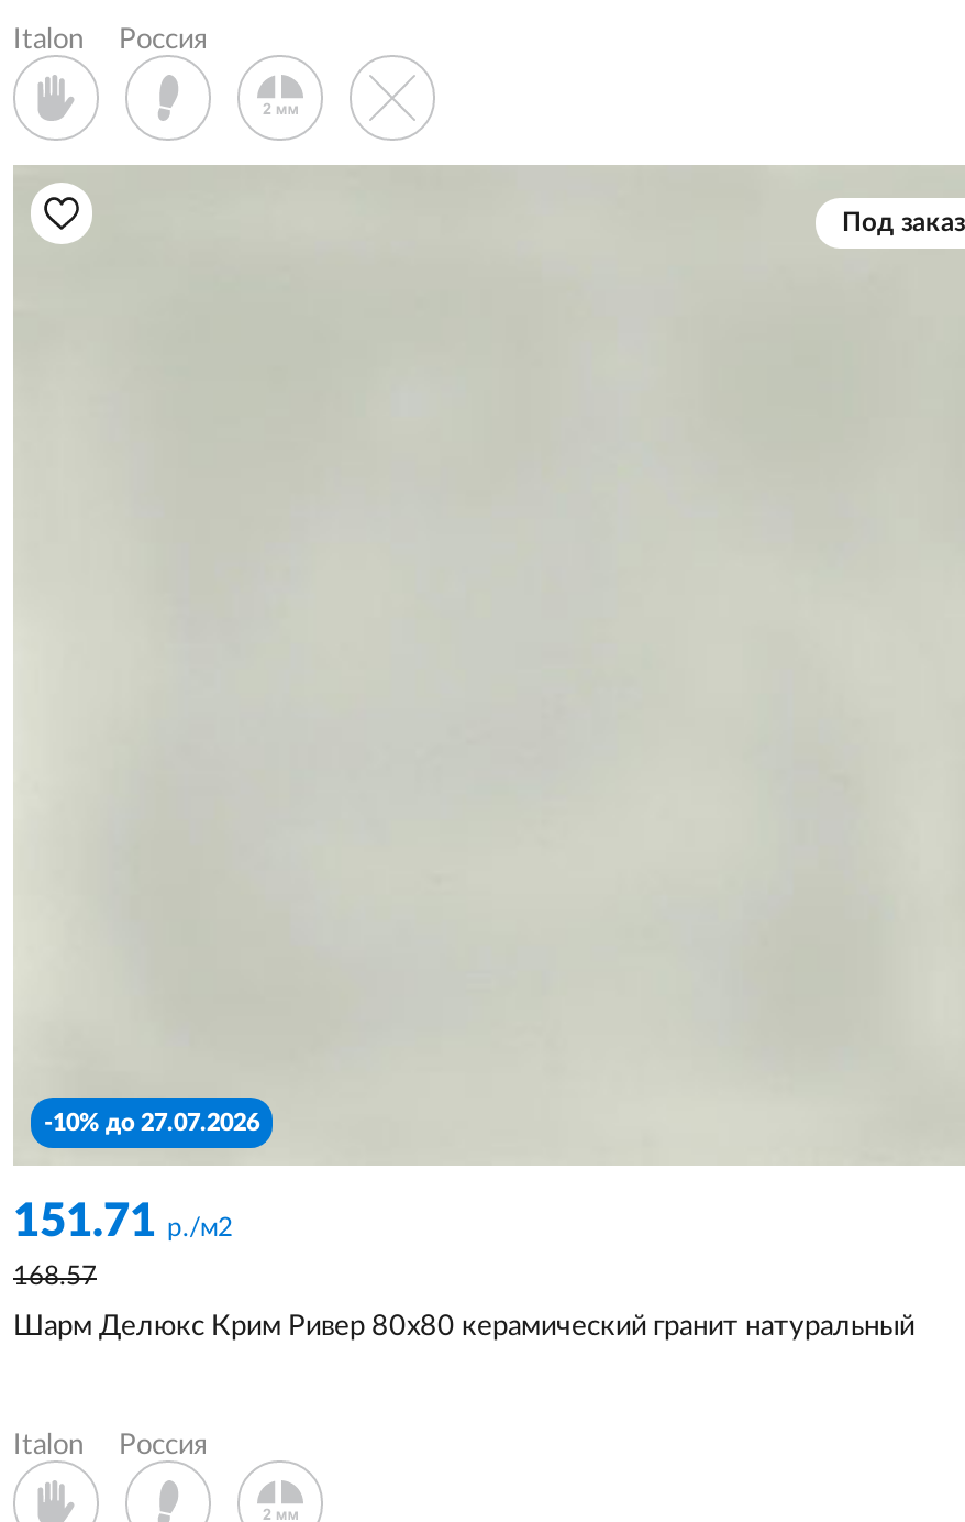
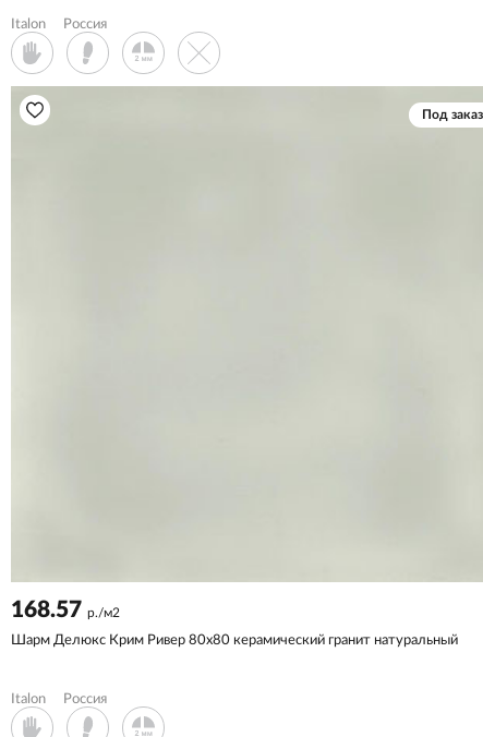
- -10% до 27.07.2026
- 151.71 р./м2
- 168.57
+ 168.57 р./м2
